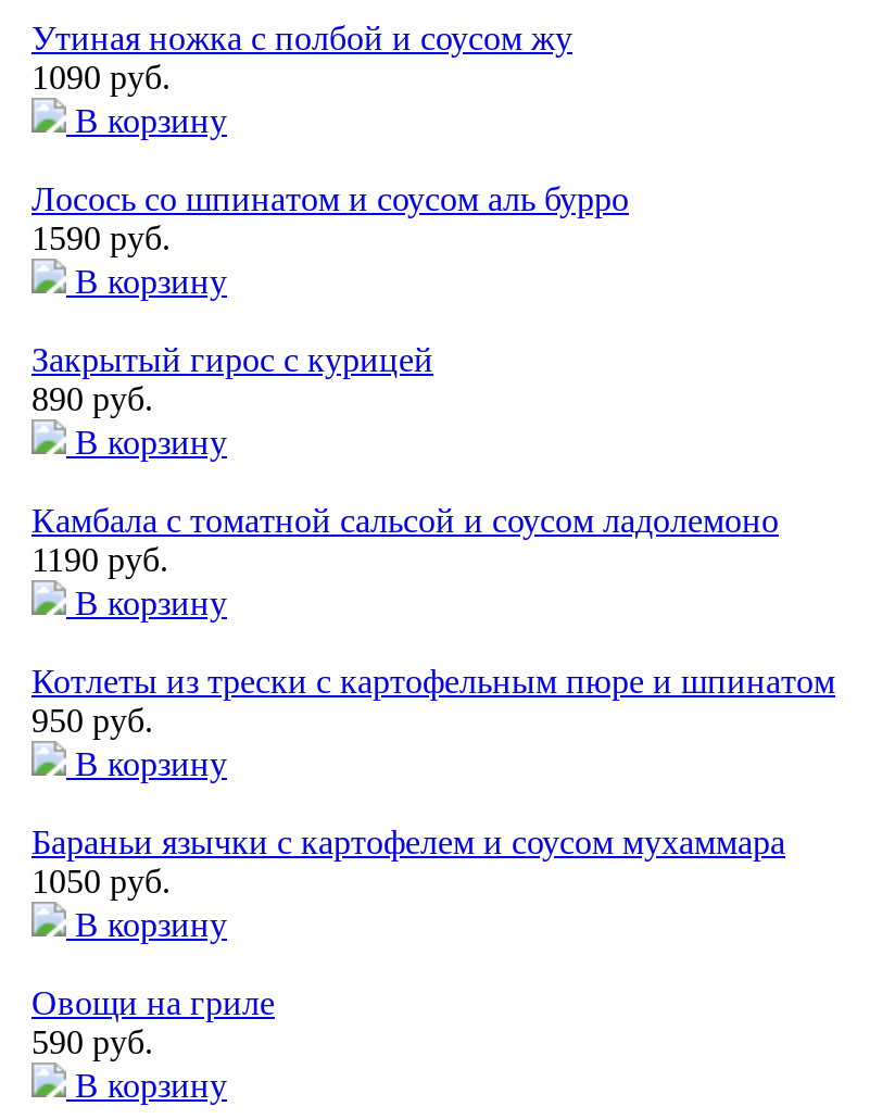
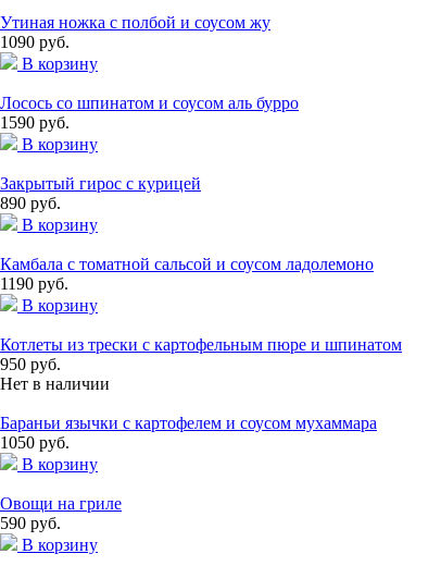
- В корзину
+ Нет в наличии
